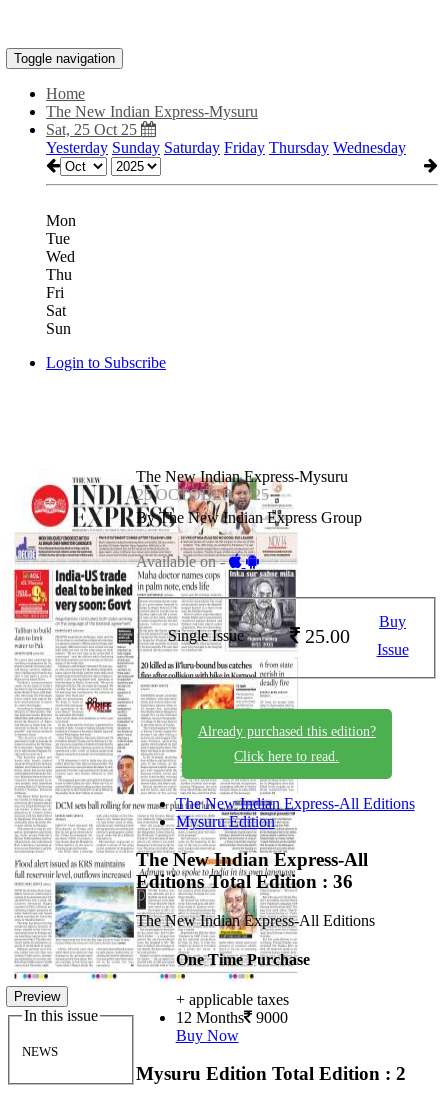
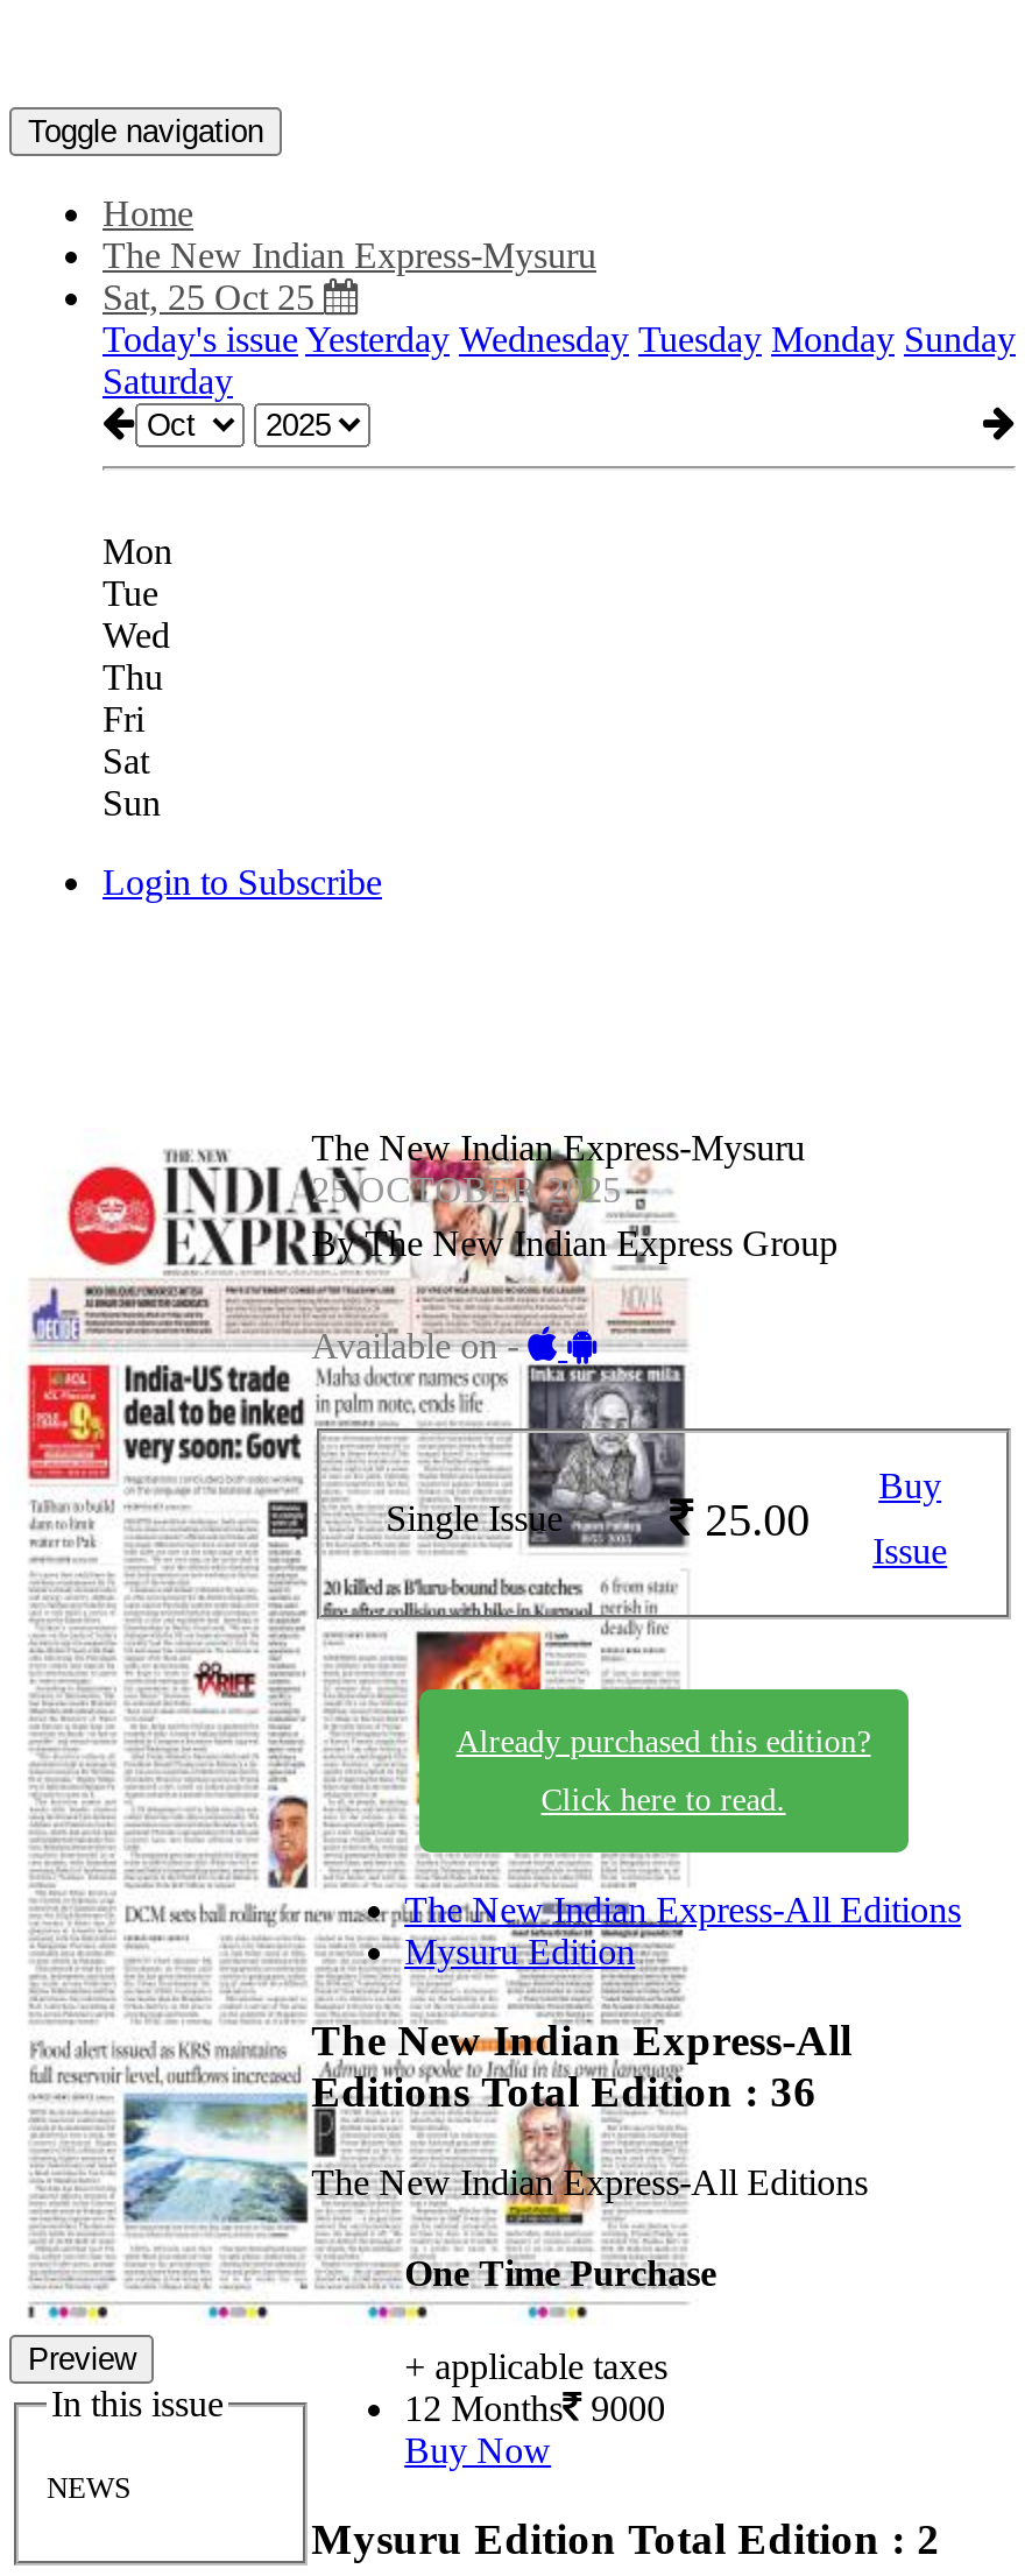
- Yesterday Sunday Saturday Friday Thursday Wednesday
+ Today's issue Yesterday Wednesday Tuesday Monday Sunday
+ Saturday
